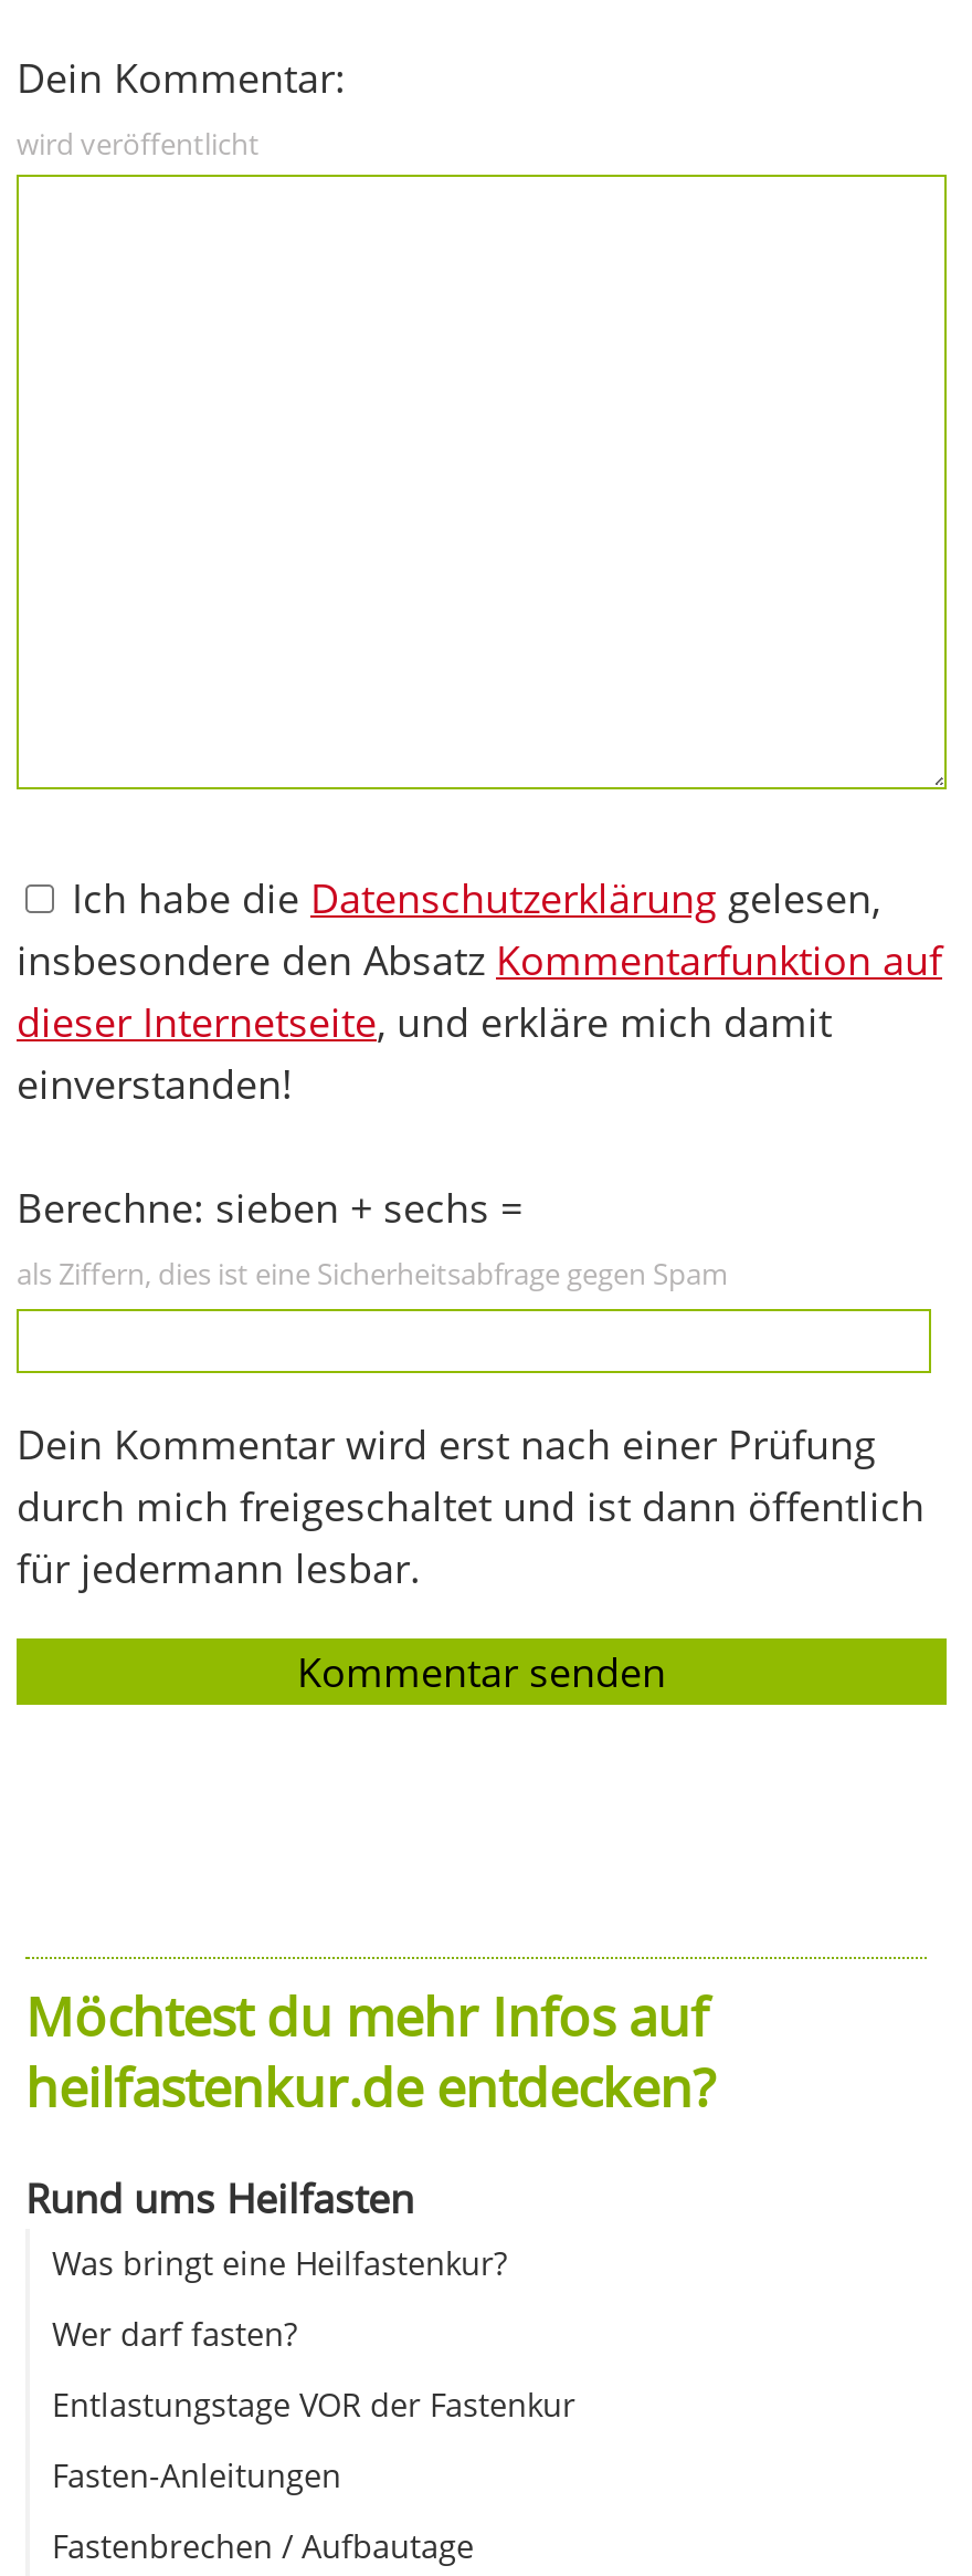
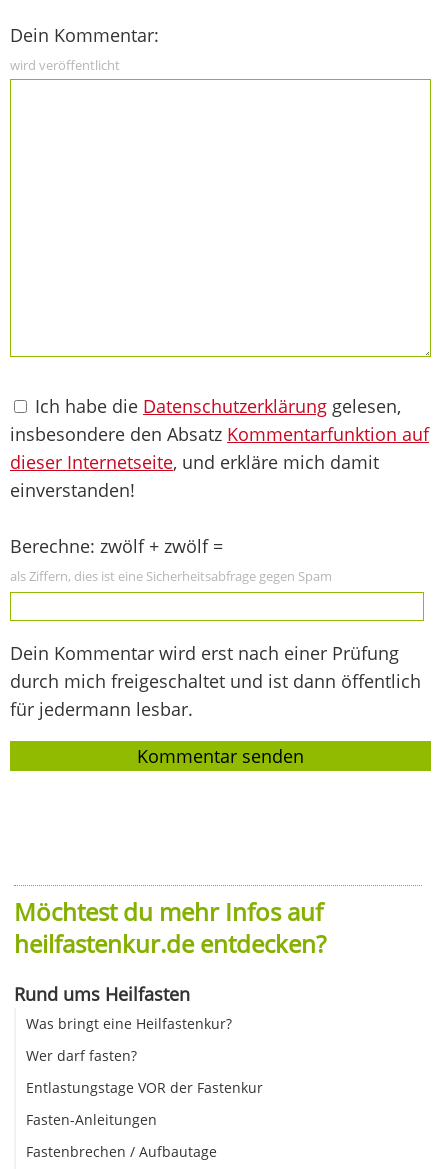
- Berechne: sieben + sechs =
+ Berechne: zwölf + zwölf =
